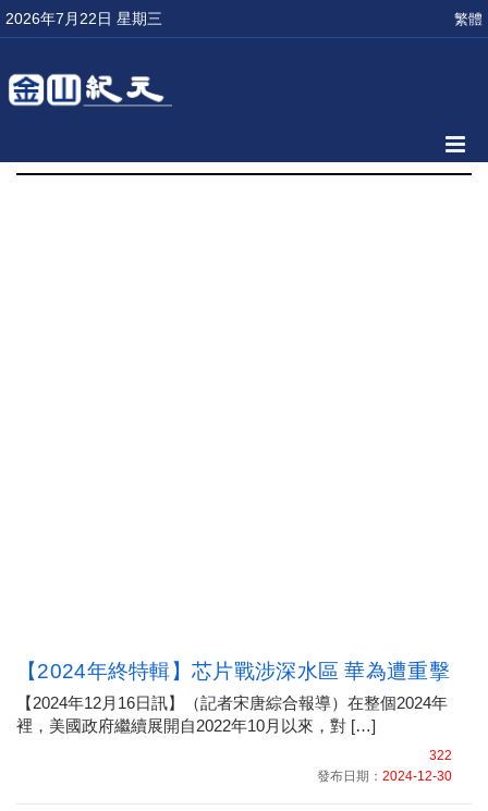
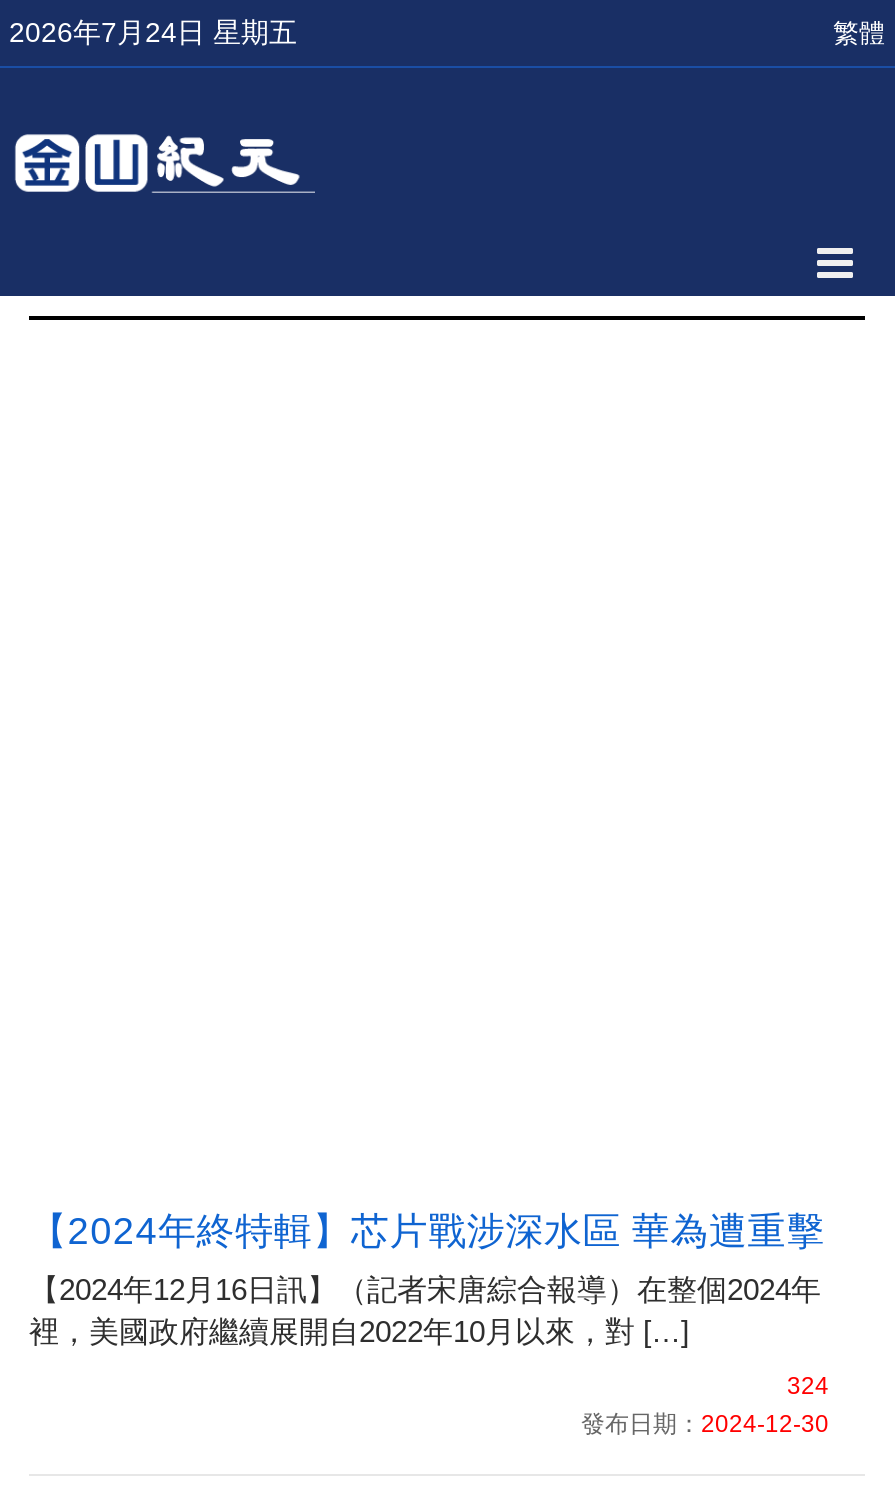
- 2026年7月22日 星期三
+ 2026年7月24日 星期五

- 322
+ 324
